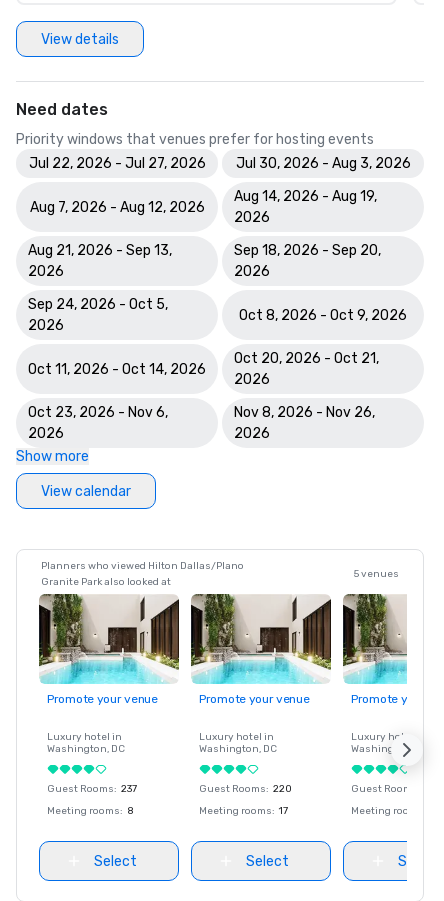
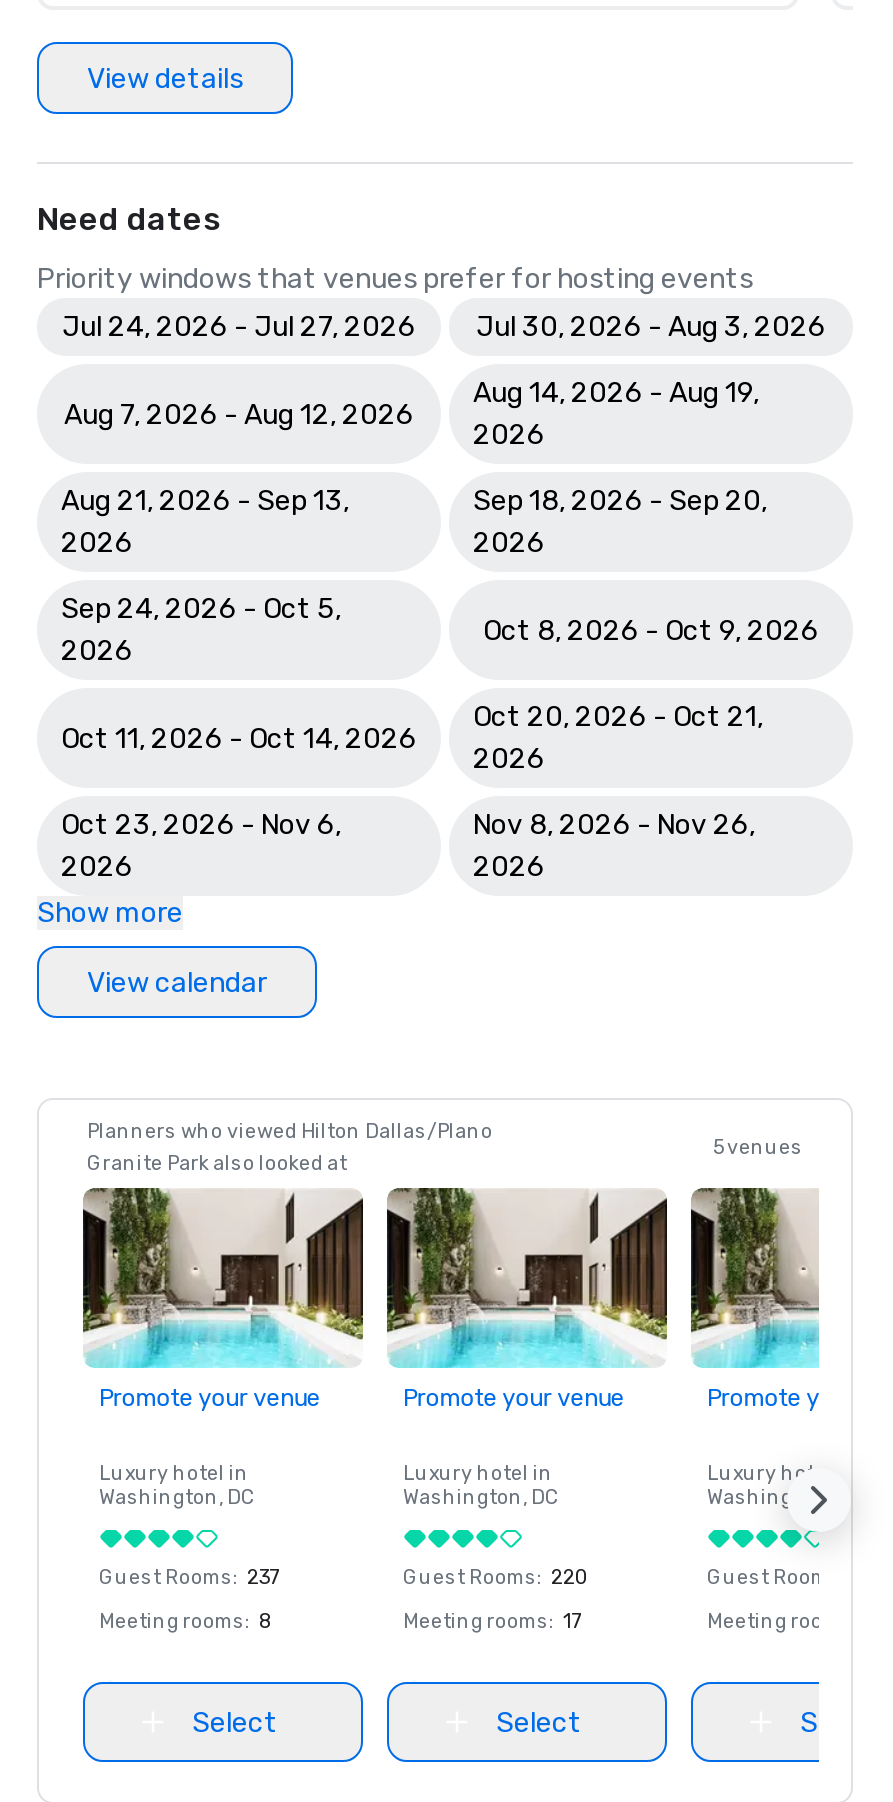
- Jul 22, 2026 - Jul 27, 2026 Jul 30, 2026 - Aug 3, 2026
+ Jul 24, 2026 - Jul 27, 2026 Jul 30, 2026 - Aug 3, 2026
